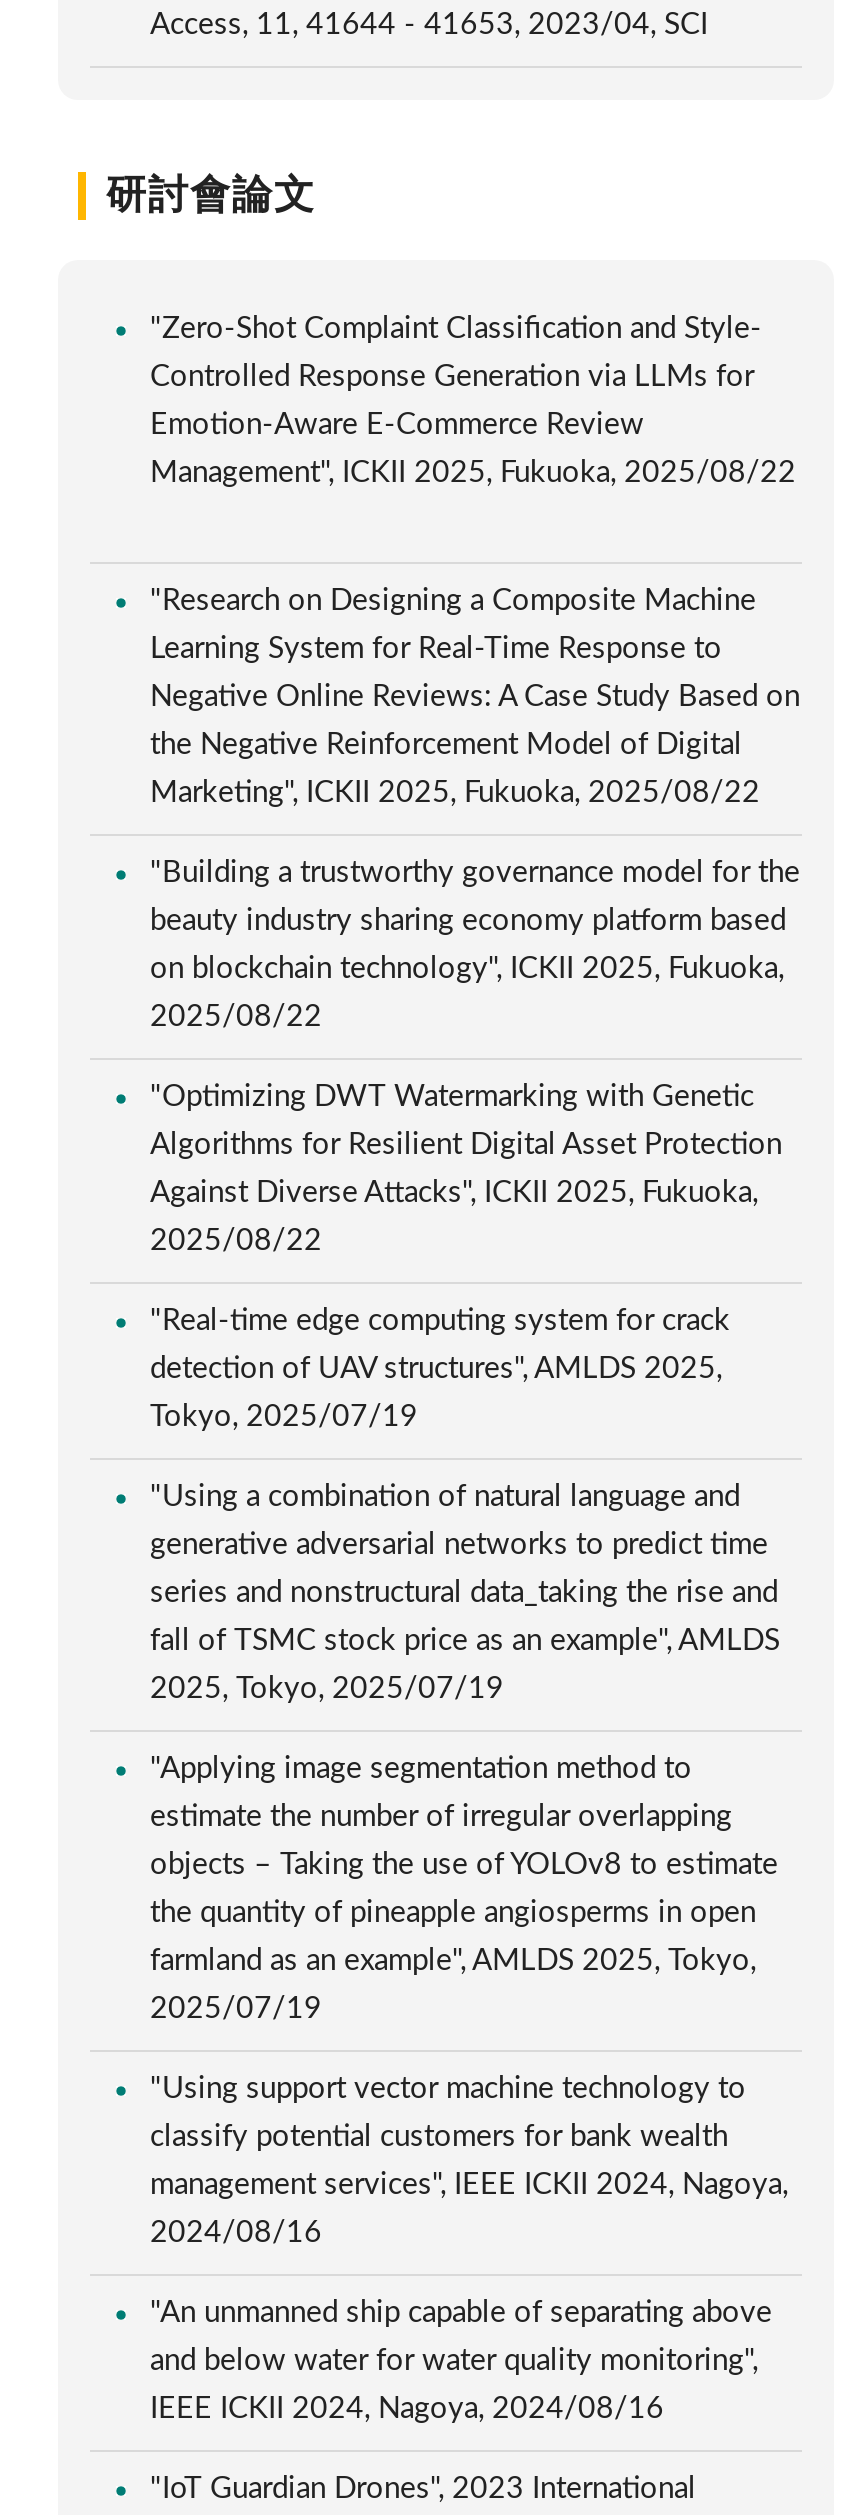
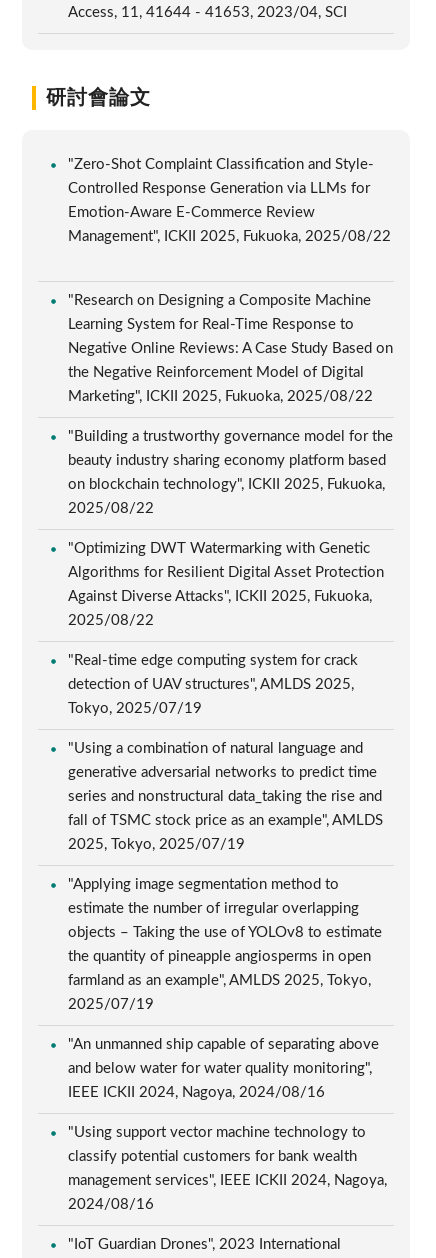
moved down: "Using support vector machine technology to | classify potential customers for bank wealth | management services", IEEE ICKII 2024, Nagoya, | 2024/08/16

moved up: "An unmanned ship capable of separating above | and below water for water quality monitoring", | IEEE ICKII 2024, Nagoya, 2024/08/16
